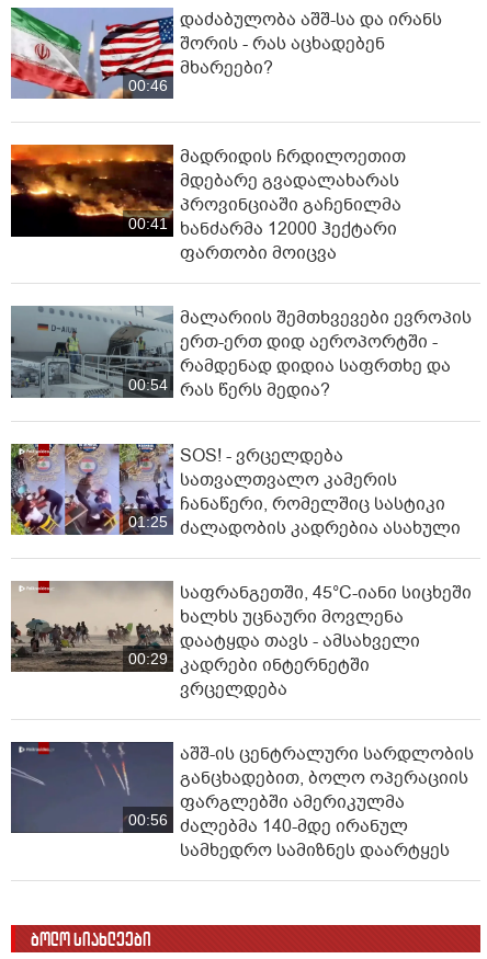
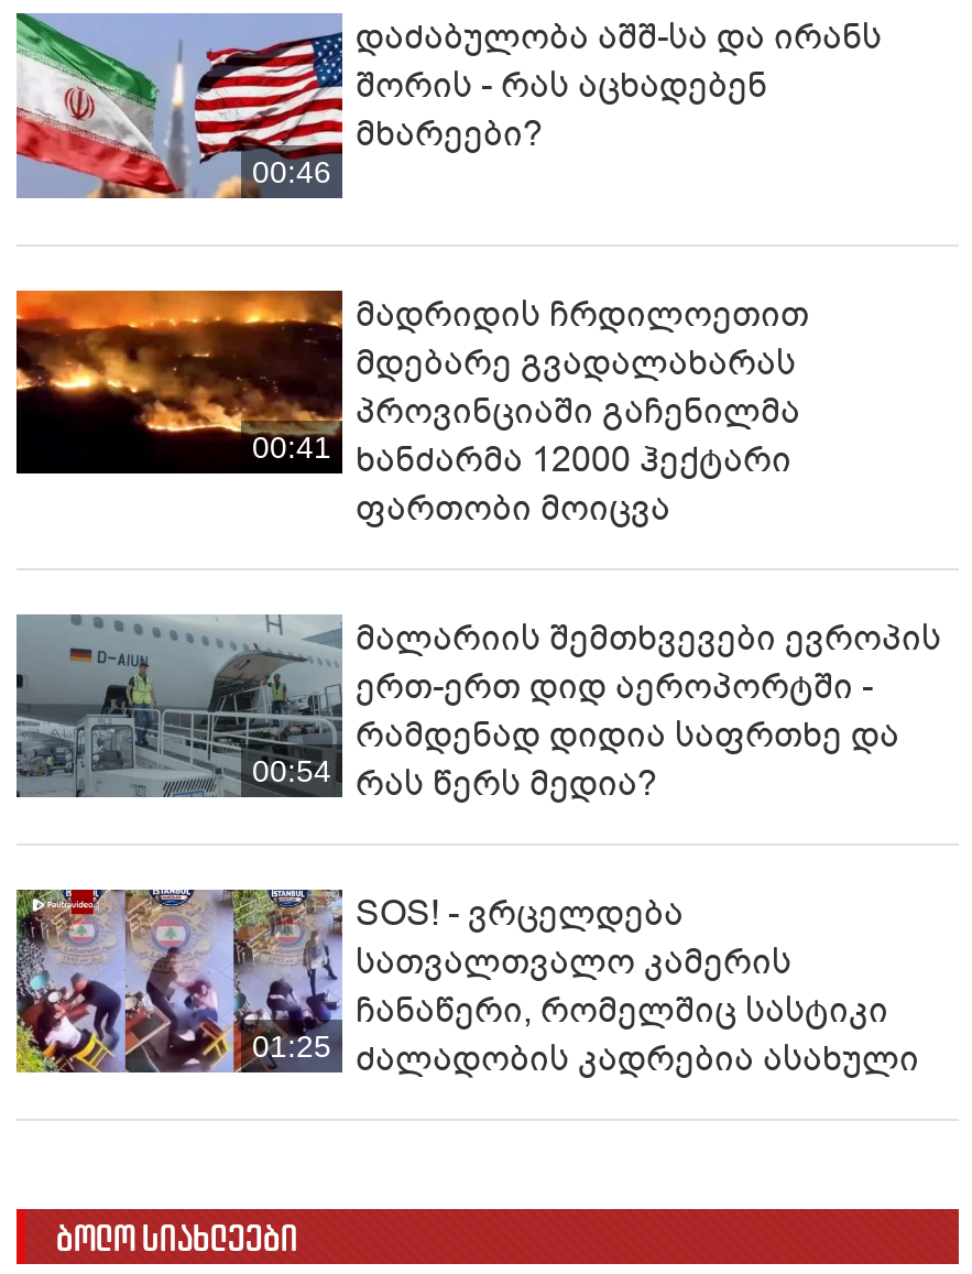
- [image]
- 00:29

- საფრანგეთში, 45°C-იანი სიცხეში
- ხალხს უცნაური მოვლენა
- დაატყდა თავს - ამსახველი
- კადრები ინტერნეტში
- ვრცელდება

- [image]
- 00:56

- აშშ-ის ცენტრალური სარდლობის
- განცხადებით, ბოლო ოპერაციის
- ფარგლებში ამერიკულმა
- ძალებმა 140-მდე ირანულ
- სამხედრო სამიზნეს დაარტყეს
